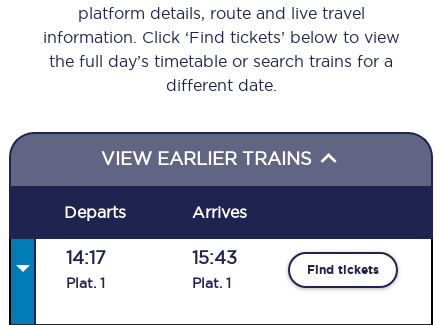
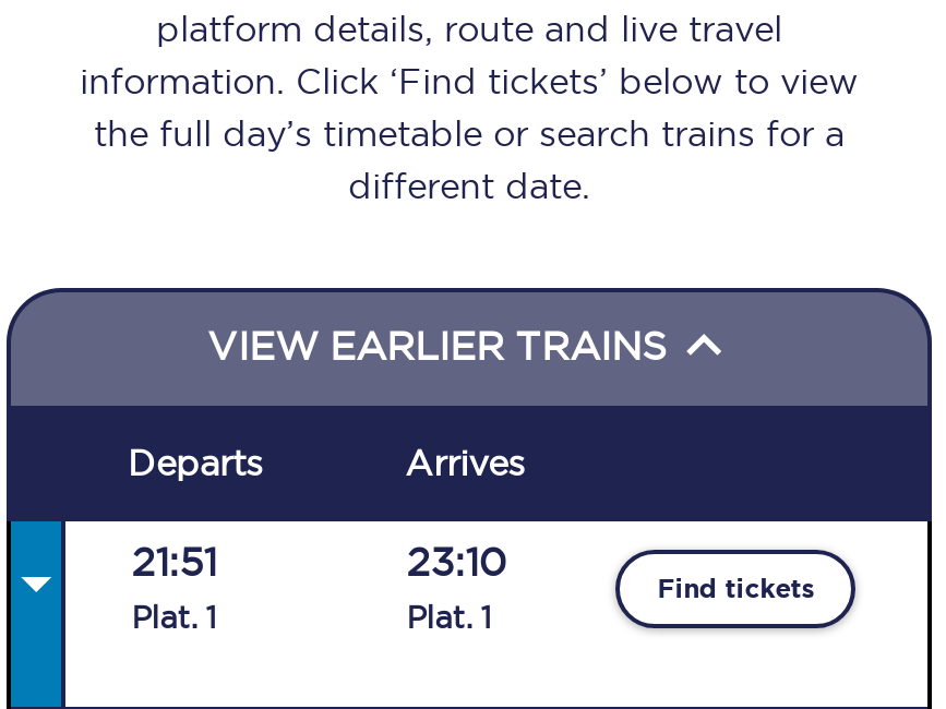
- 14:17
+ 21:51

- 15:43
+ 23:10
